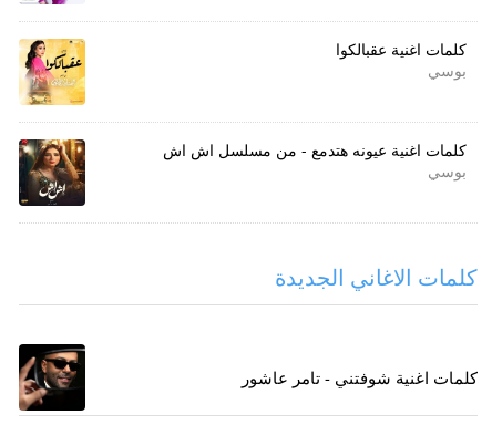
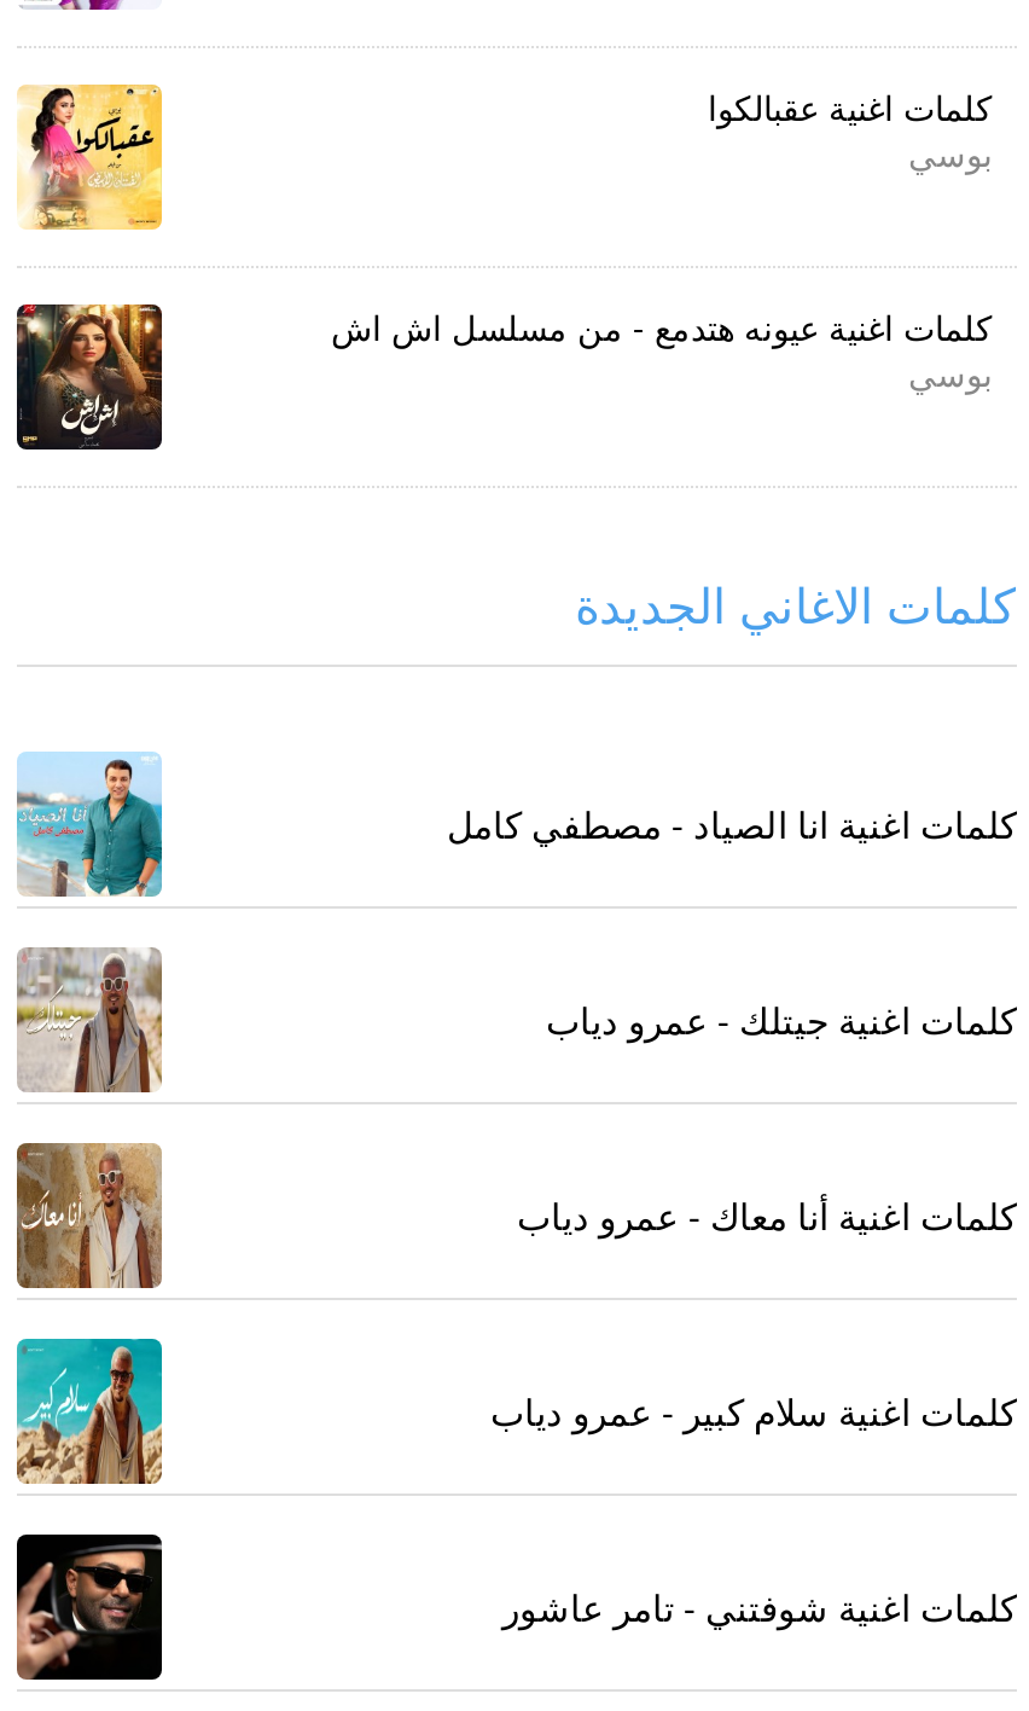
+ [image]

+ [image]

+ [image]

+ [image]

+ كلمات اغنية انا الصياد - مصطفي كامل

+ كلمات اغنية سلام كبير - عمرو دياب

+ كلمات اغنية أنا معاك - عمرو دياب

+ كلمات اغنية جيتلك - عمرو دياب
